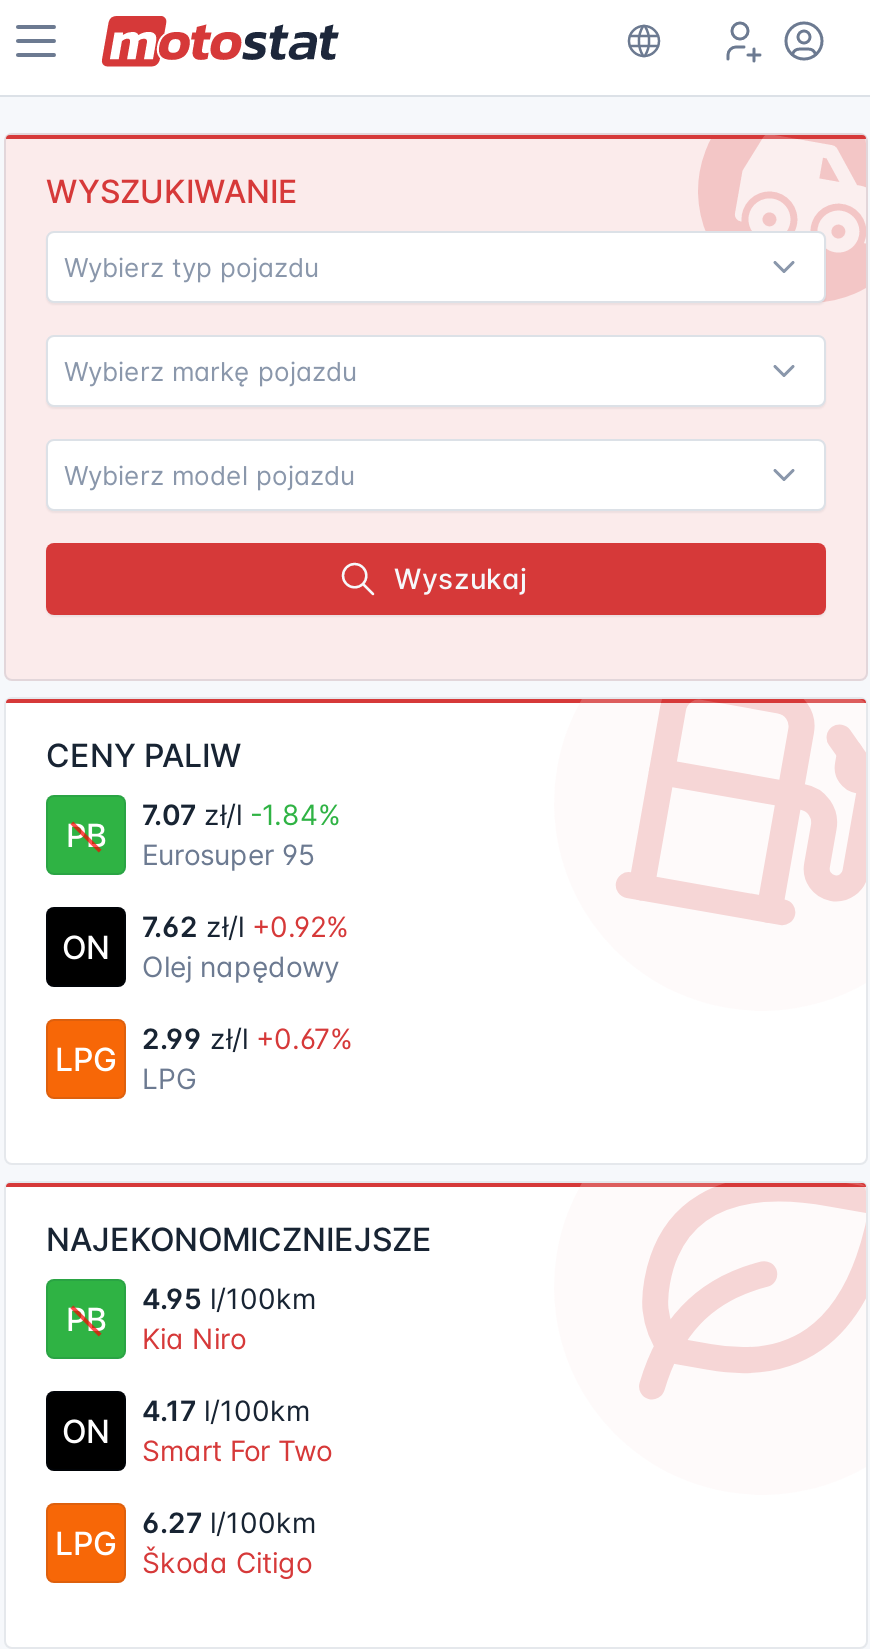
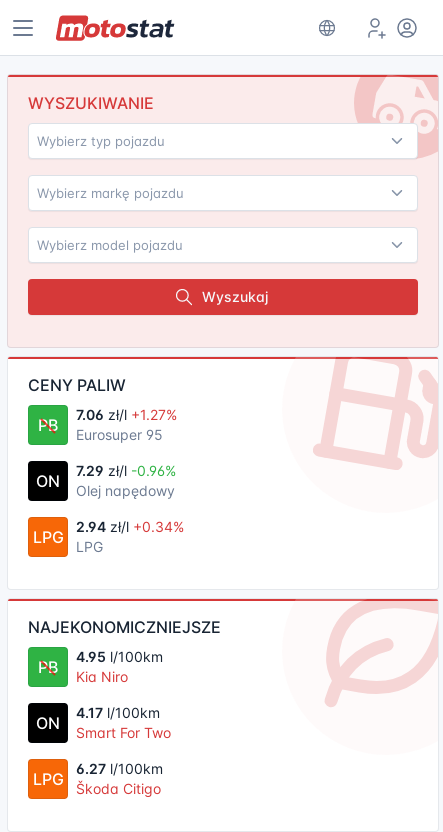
- 7.07 zł/l -1.84%
+ 7.06 zł/l +1.27%

- 7.62 zł/l +0.92%
+ 7.29 zł/l -0.96%

- 2.99 zł/l +0.67%
+ 2.94 zł/l +0.34%
